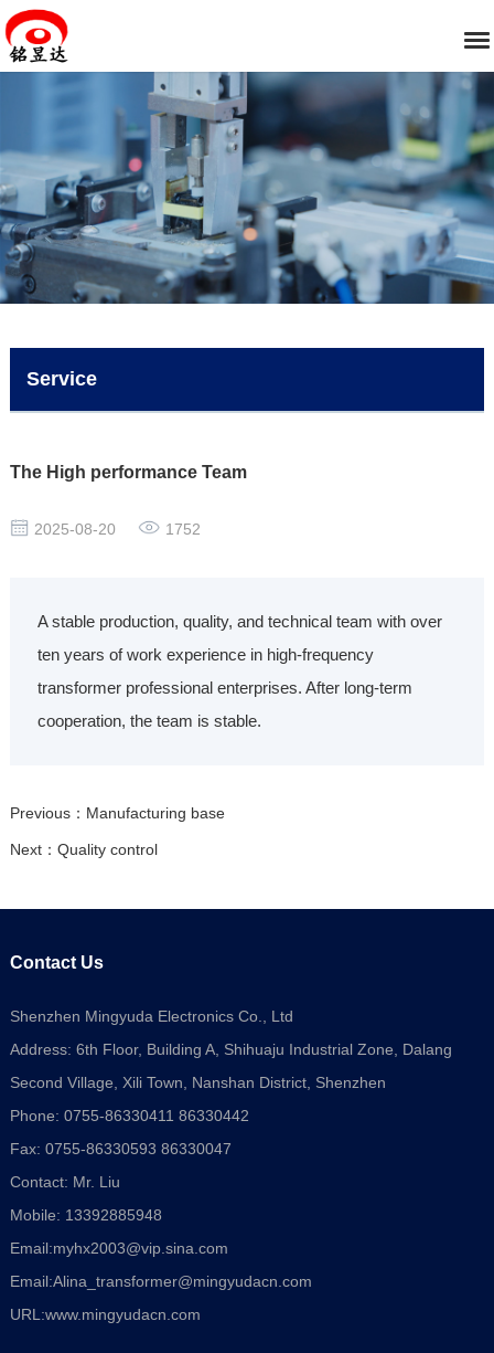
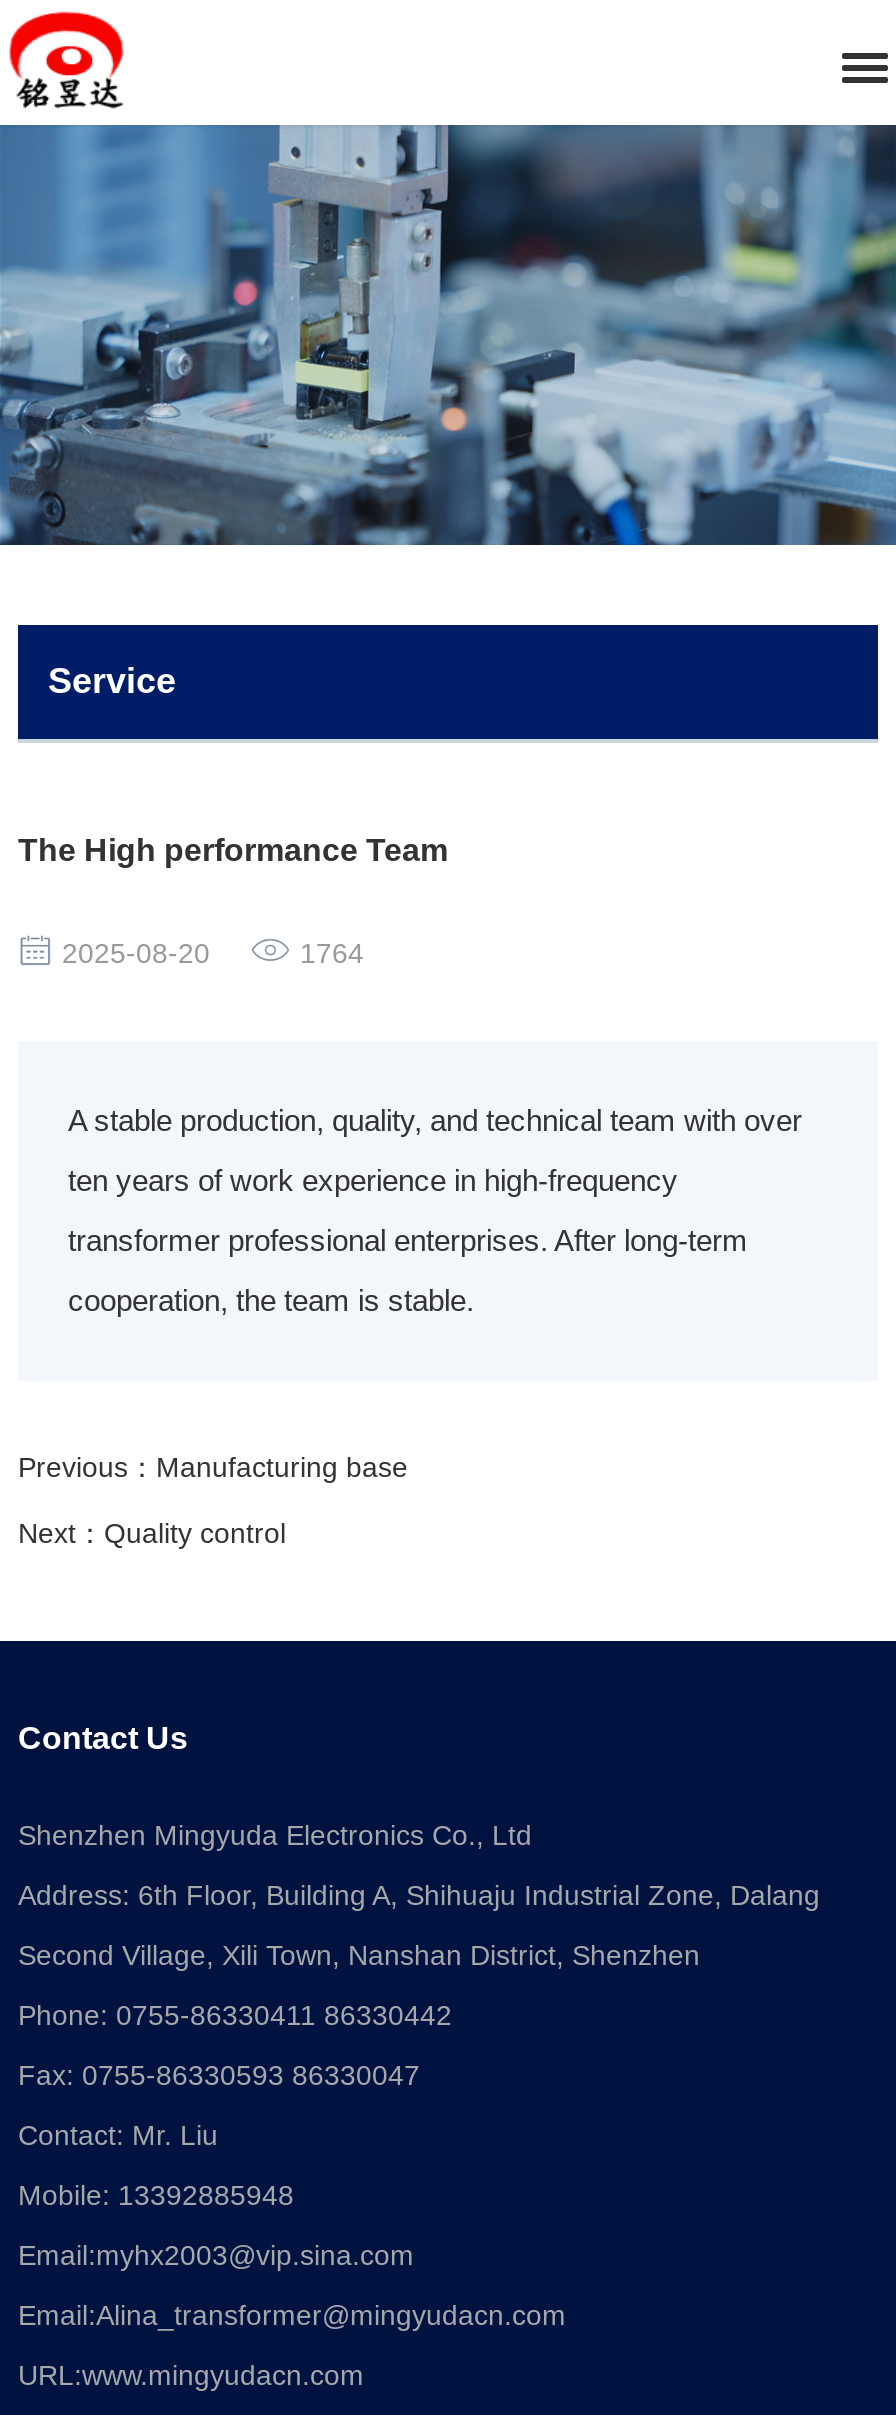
- 1752
+ 1764
